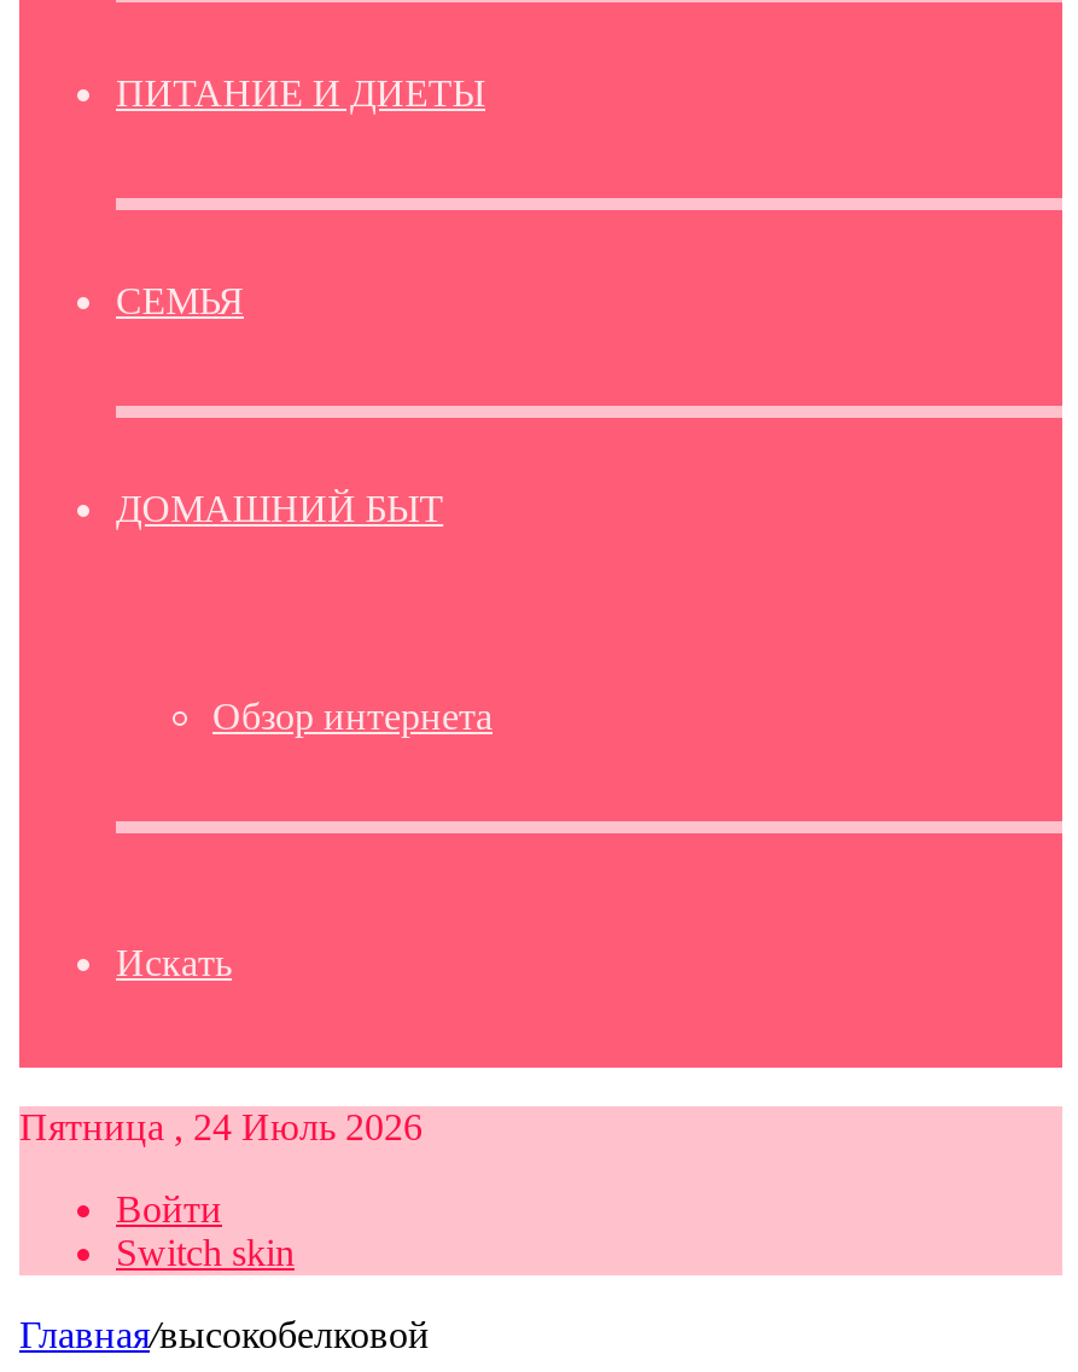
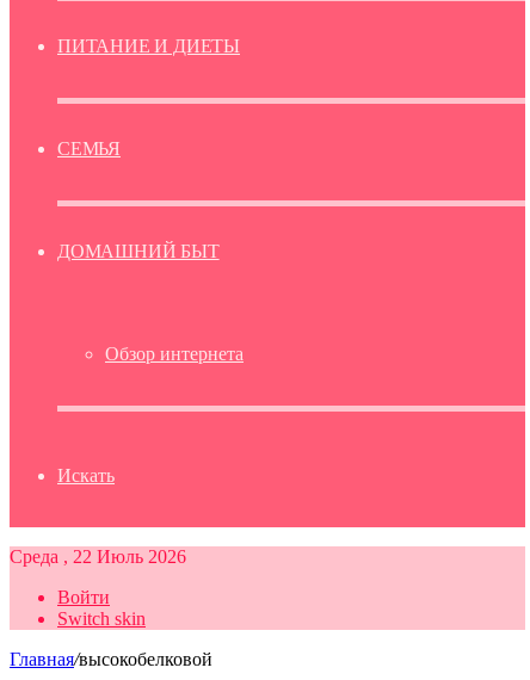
- Пятница , 24 Июль 2026
+ Среда , 22 Июль 2026
